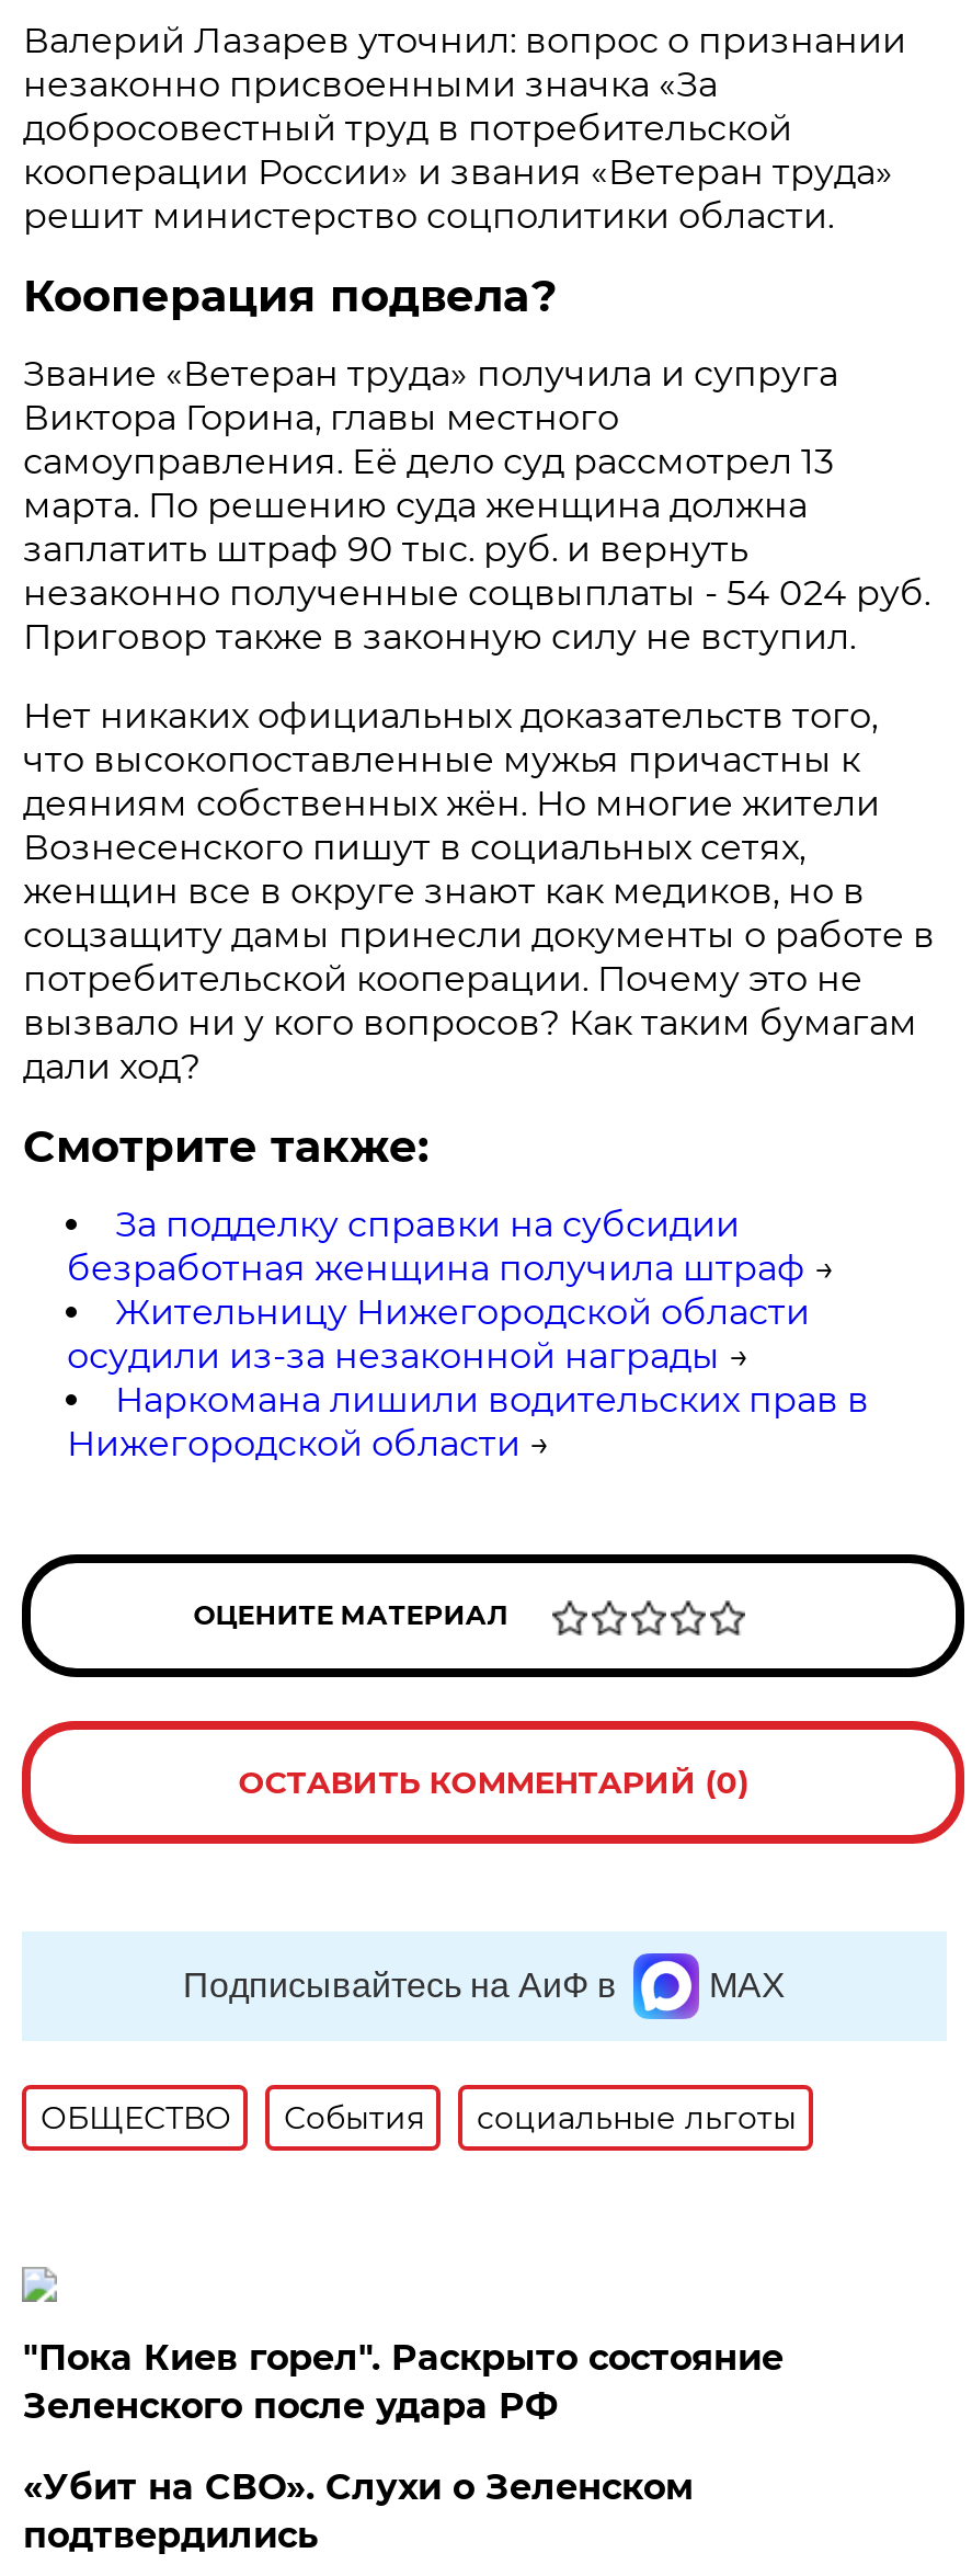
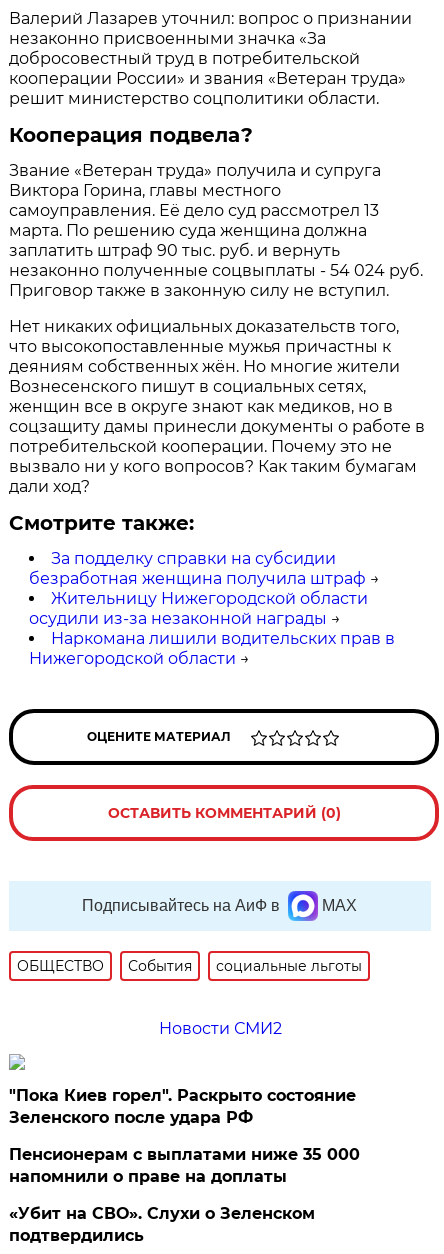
+ Новости СМИ2

+ Пенсионерам с выплатами ниже 35 000
+ напомнили о праве на доплаты
